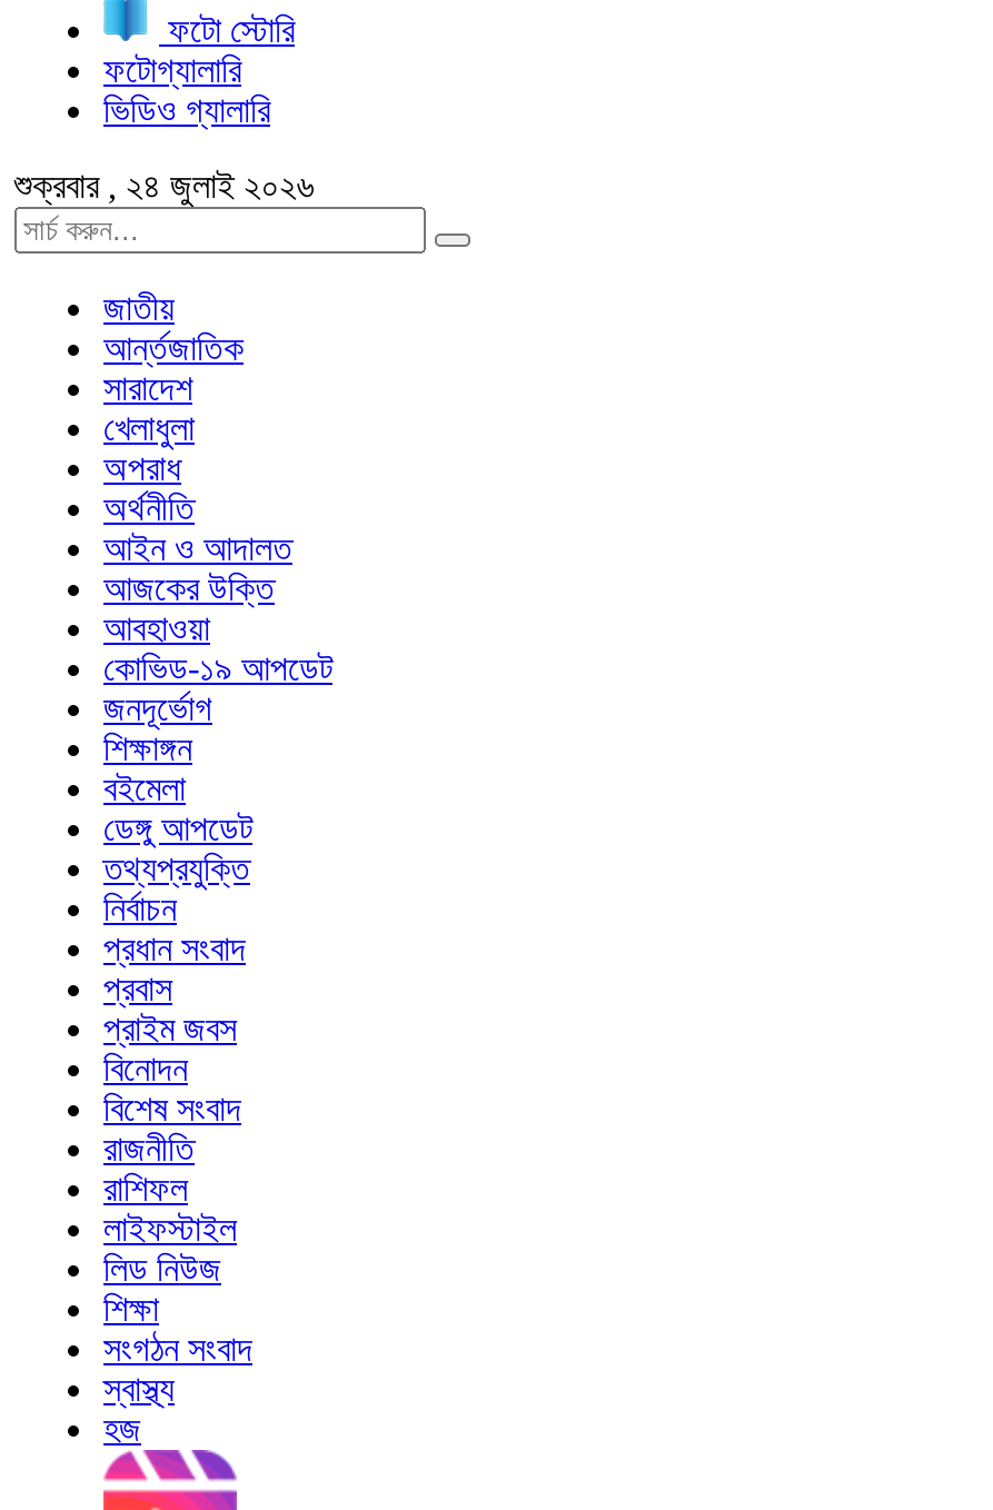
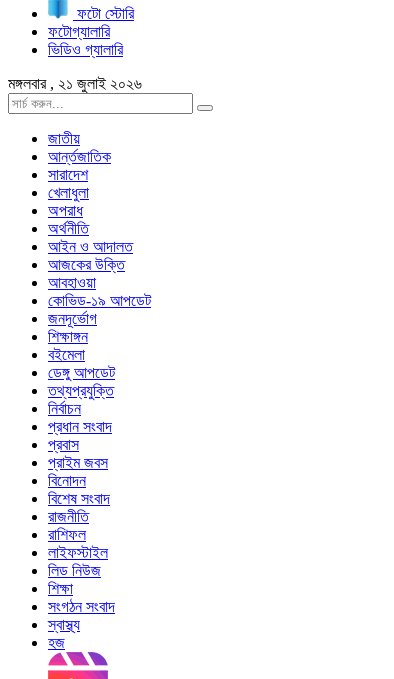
- শুক্রবার , ২৪ জুলাই ২০২৬
+ মঙ্গলবার , ২১ জুলাই ২০২৬
